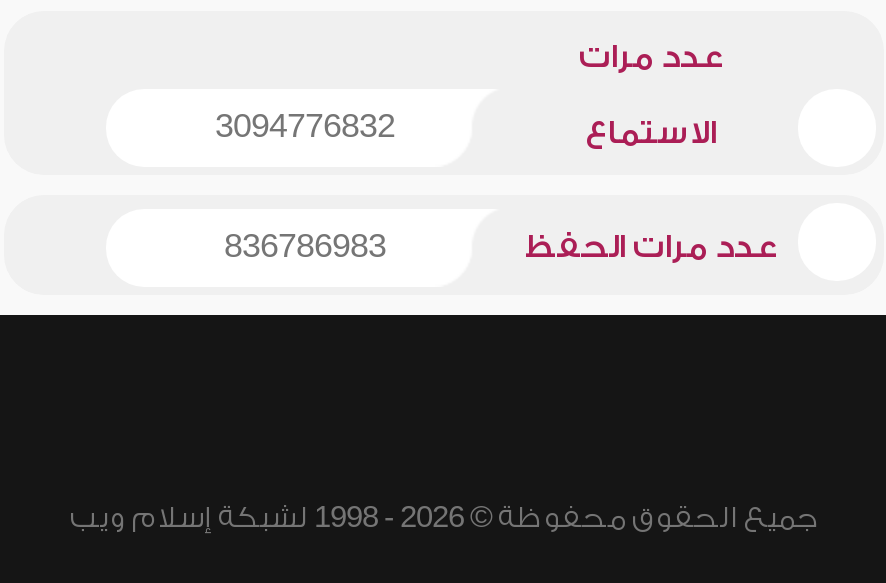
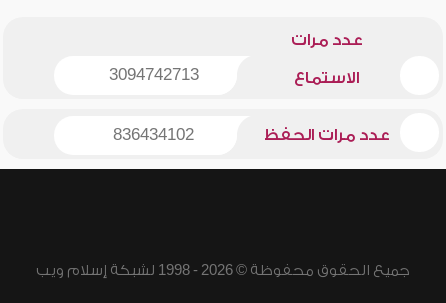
- 3094776832
+ 3094742713

- 836786983
+ 836434102
